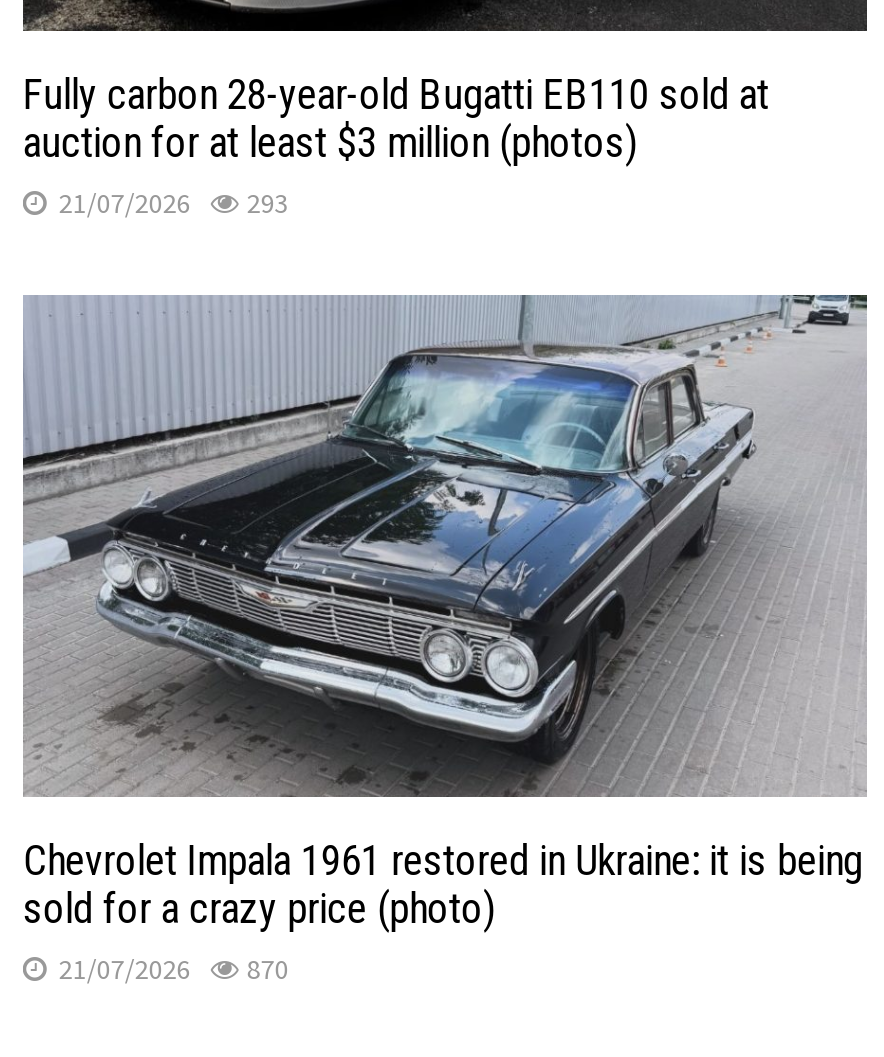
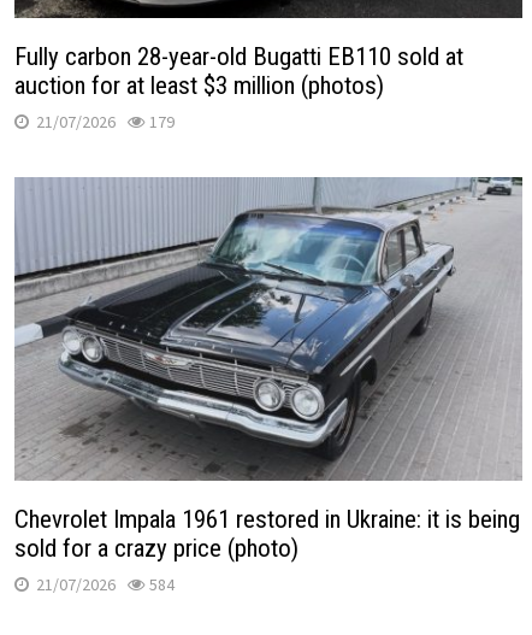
- 21/07/2026 293
+ 21/07/2026 179

- 21/07/2026 870
+ 21/07/2026 584
